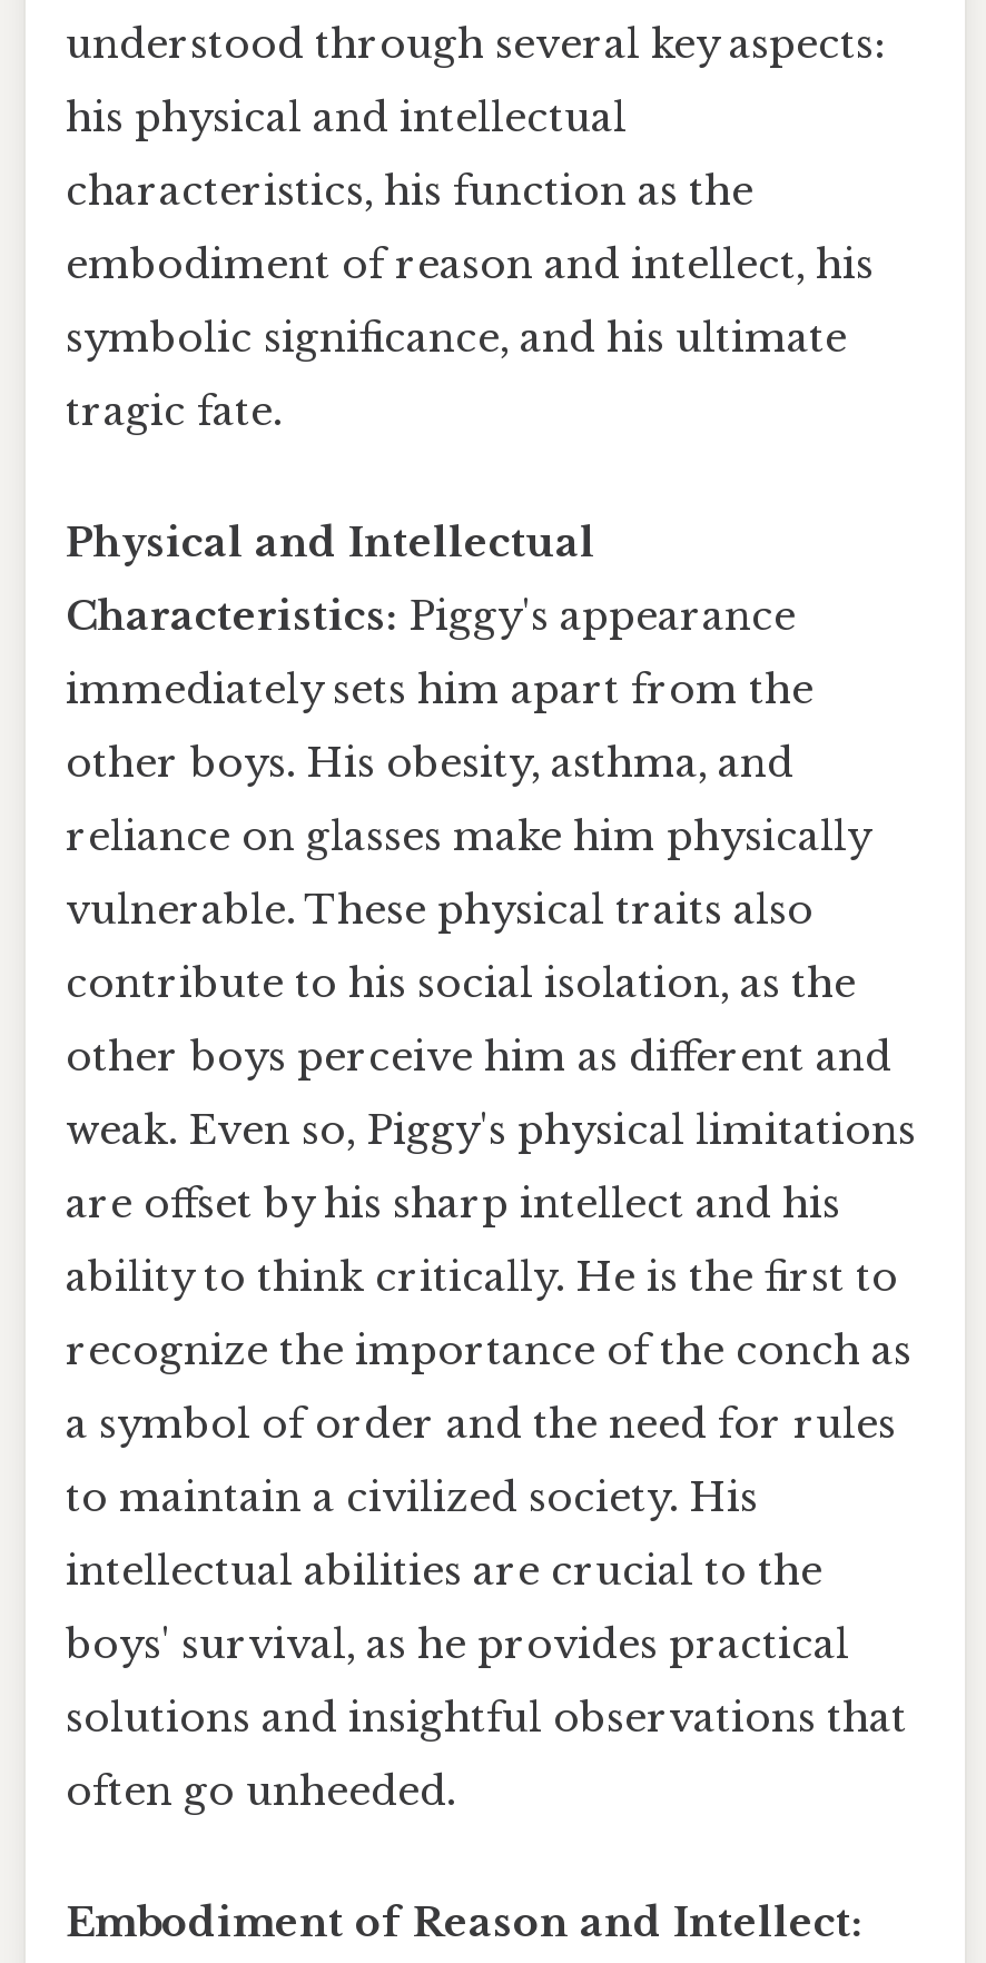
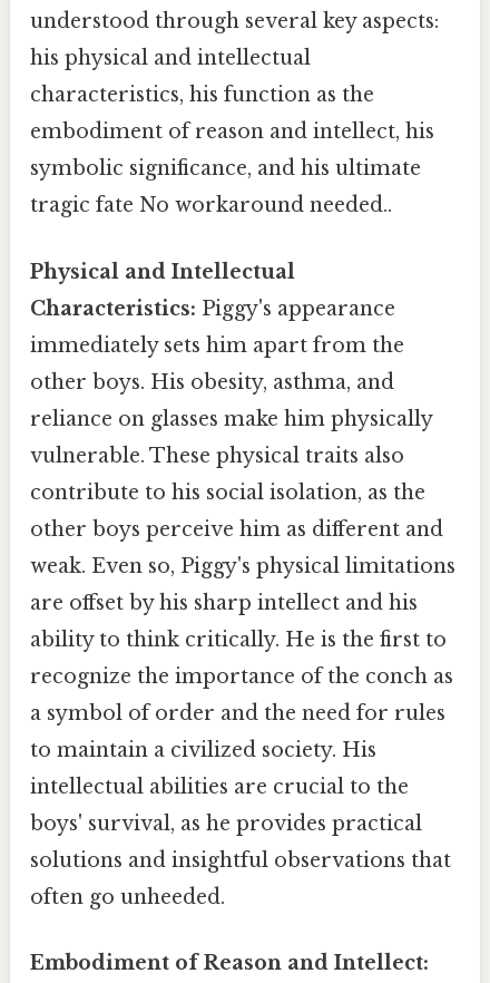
- tragic fate.
+ tragic fate No workaround needed..
